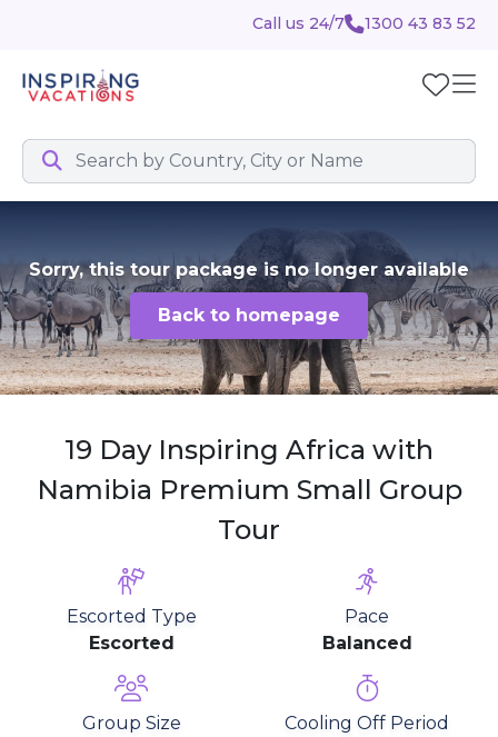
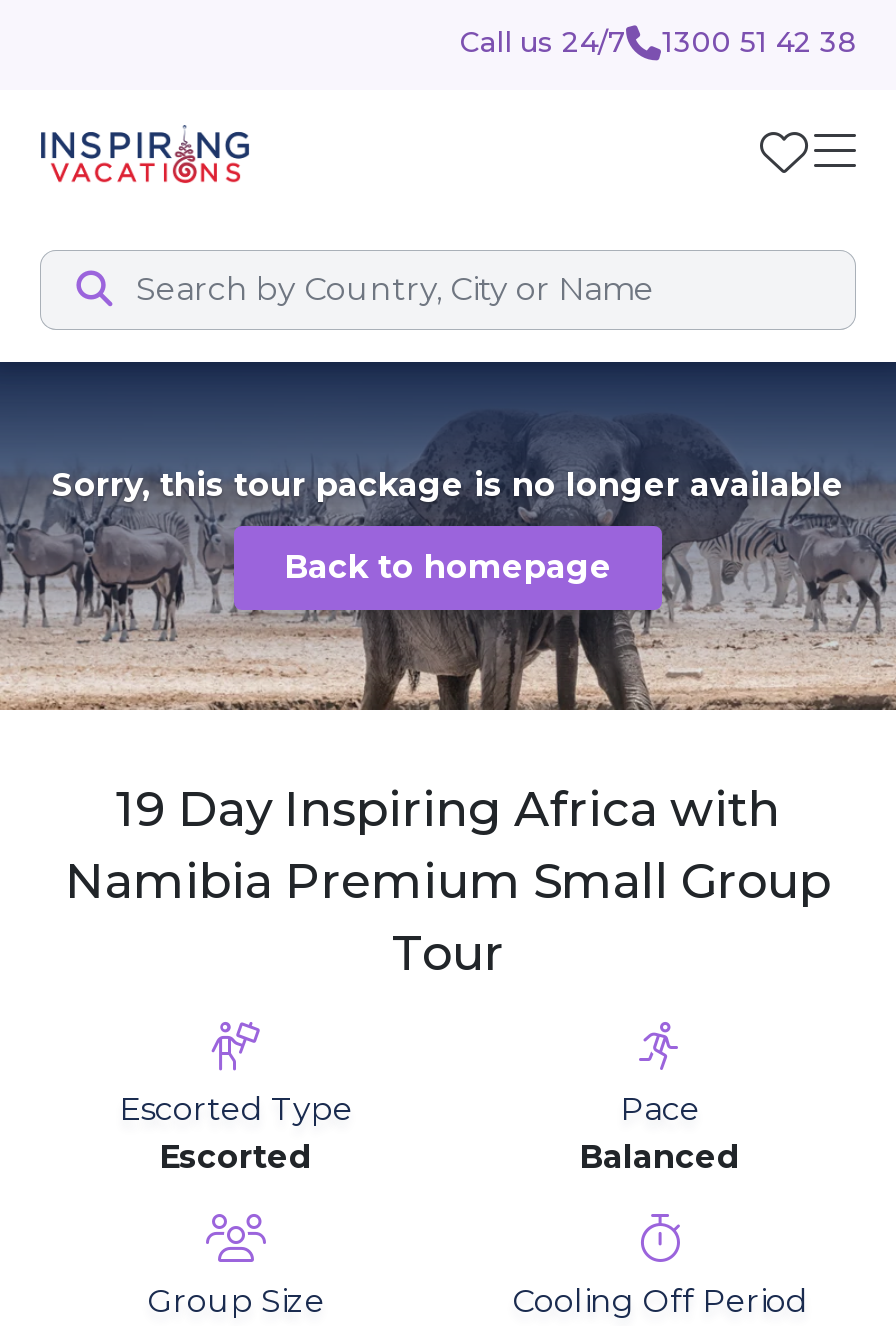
- Call us 24/7 1300 43 83 52
+ Call us 24/7 1300 51 42 38
